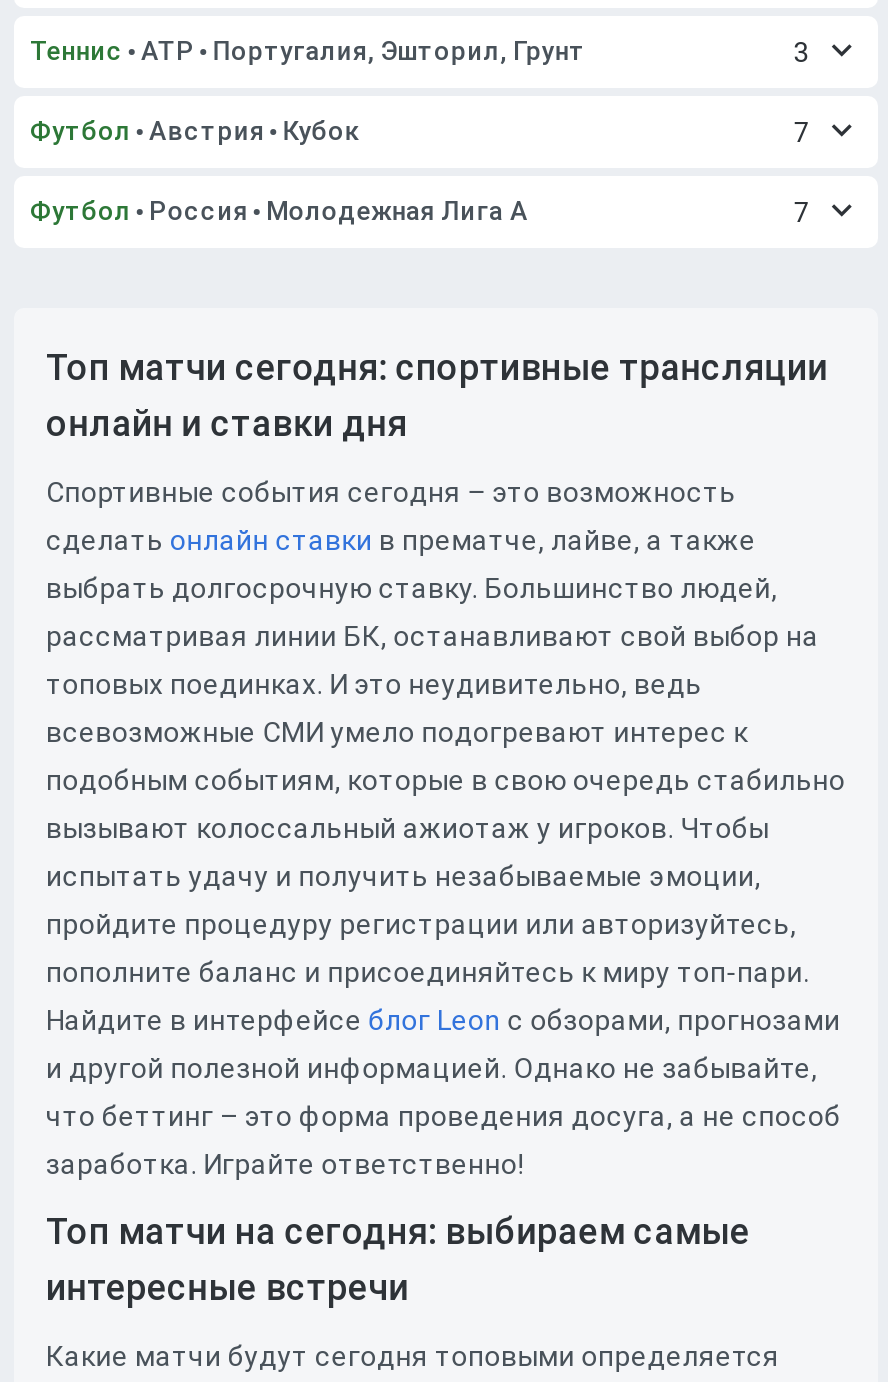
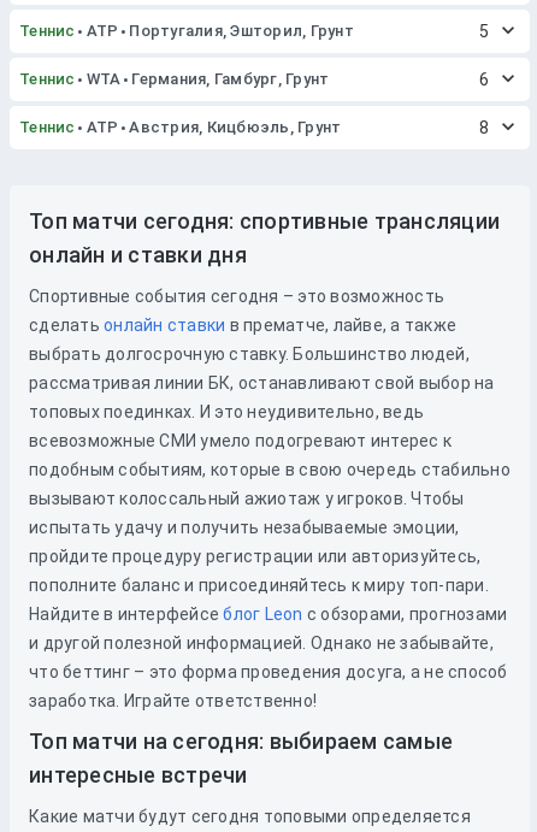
- 3
+ 5

- Футбол Австрия Кубок
- 7
+ Теннис WTA Германия, Гамбург, Грунт
+ 6

- Футбол Россия Молодежная Лига А
- 7
+ Теннис ATP Австрия, Кицбюэль, Грунт
+ 8
